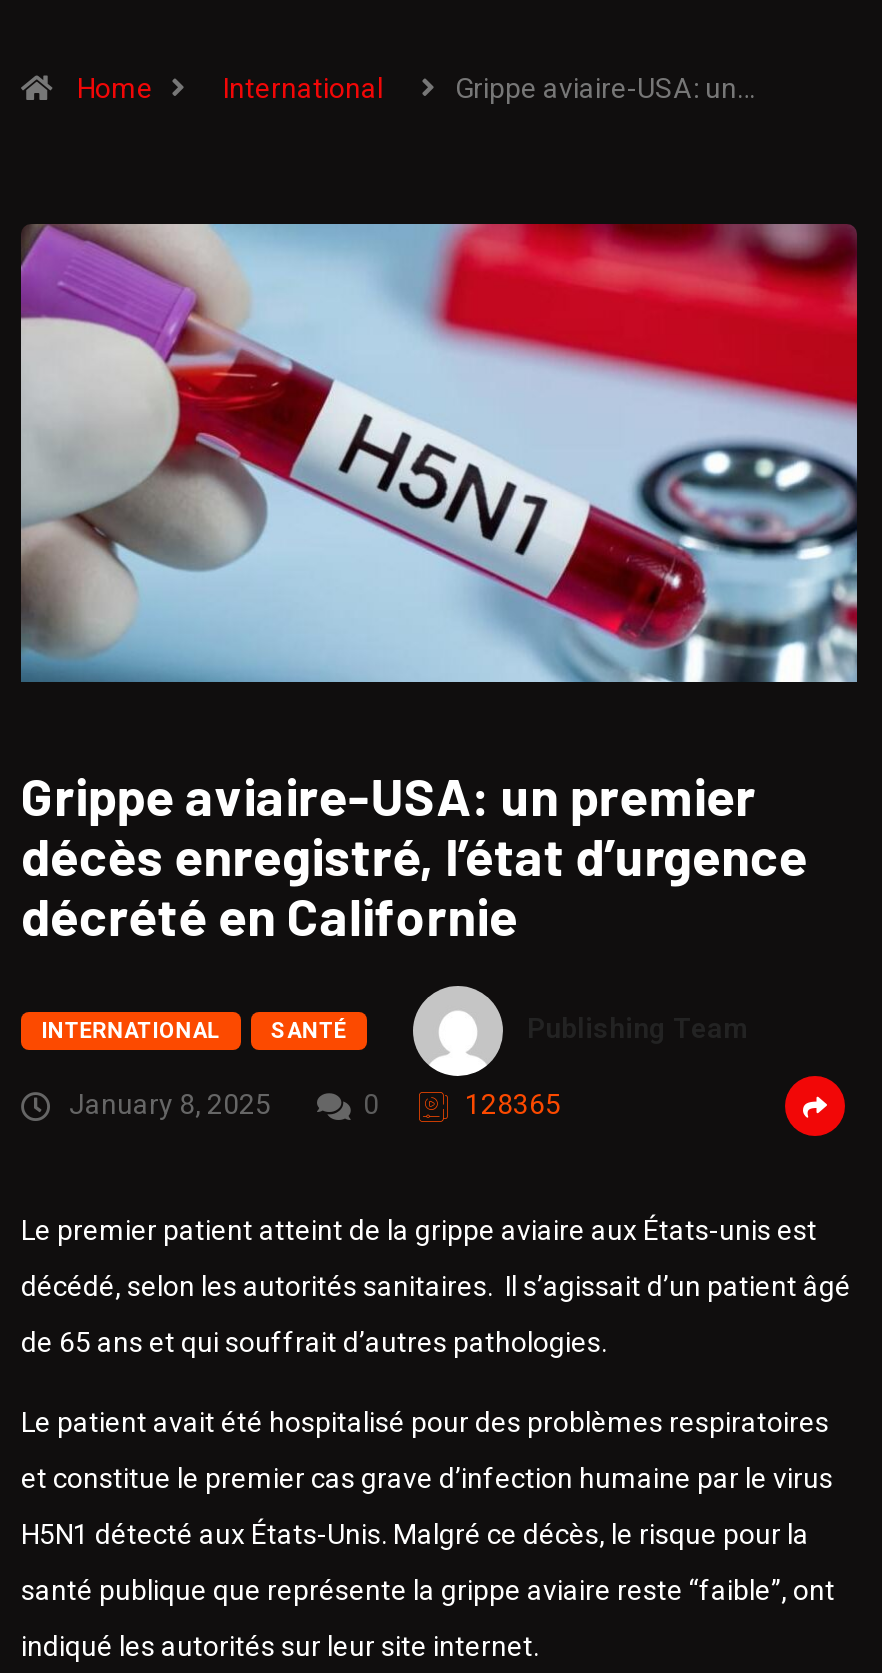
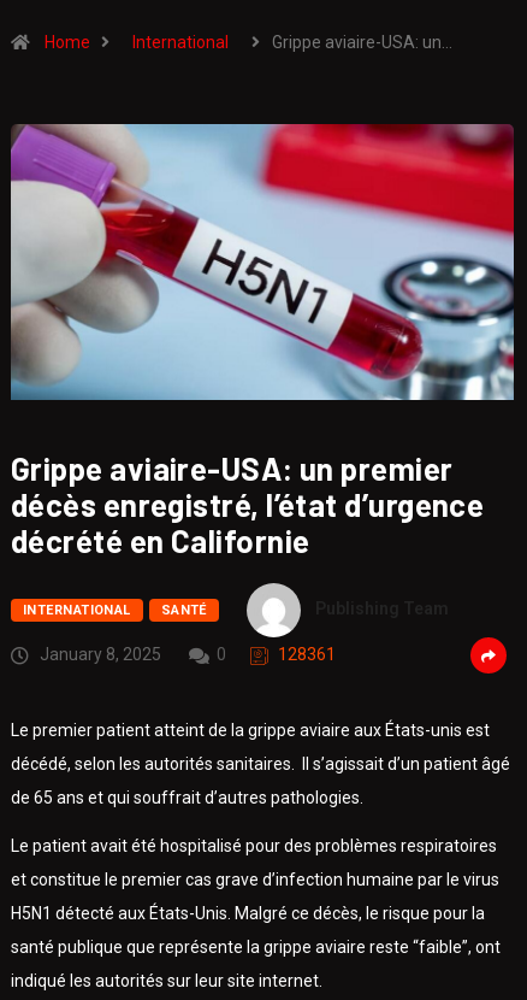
- 128365
+ 128361
